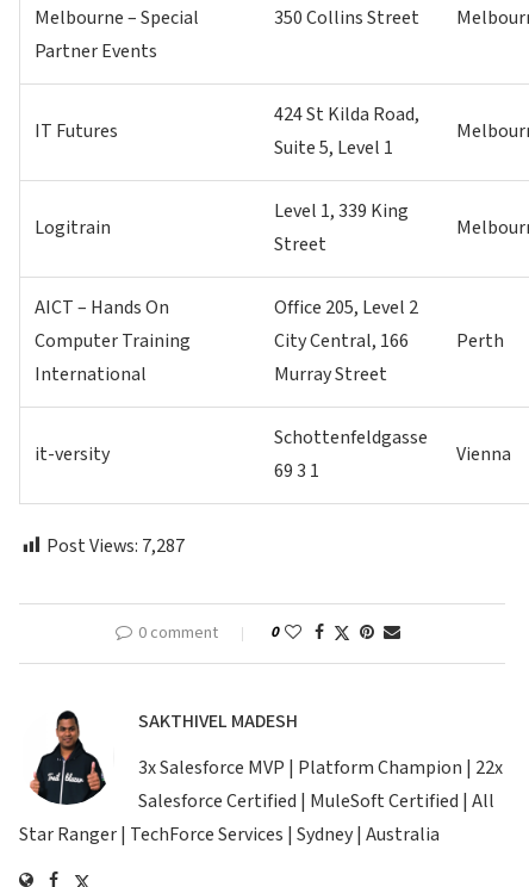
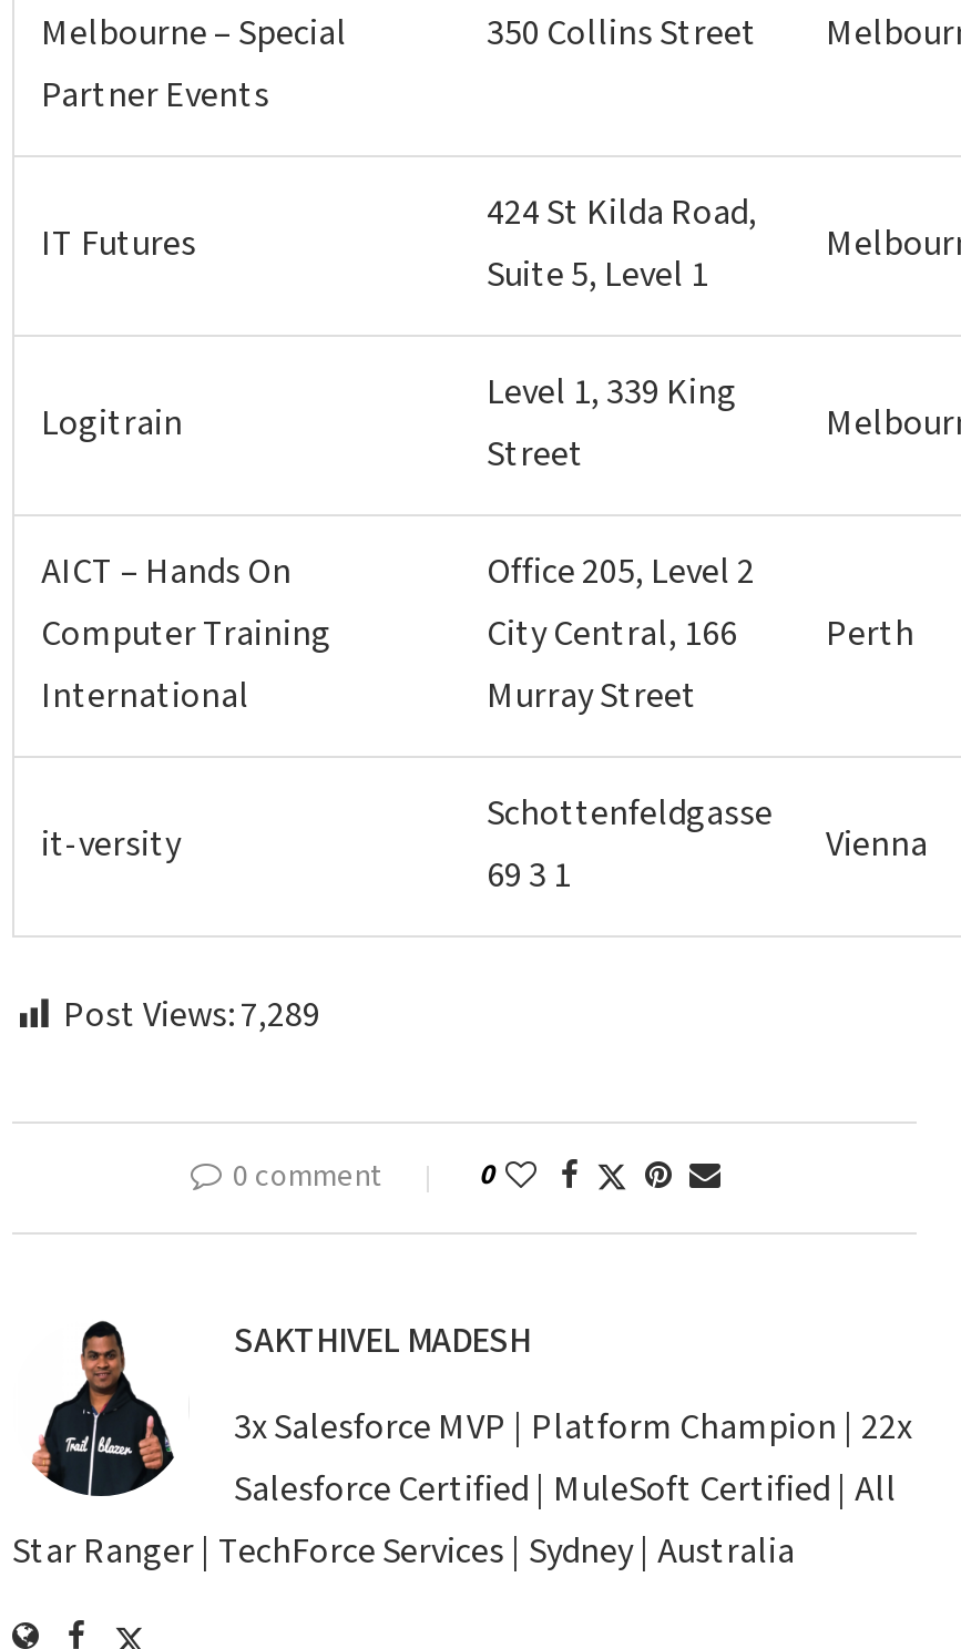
- Post Views: 7,287
+ Post Views: 7,289
